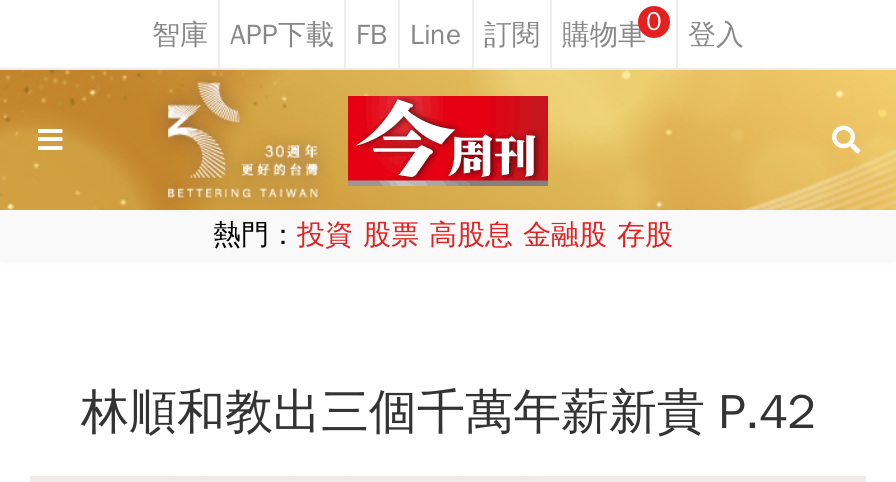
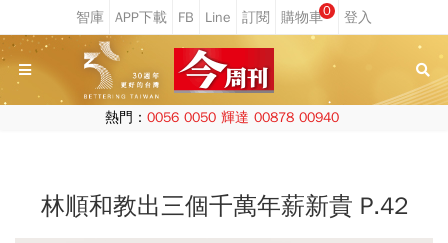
- 熱門：投資 股票 高股息 金融股 存股
+ 熱門：0056 0050 輝達 00878 00940
